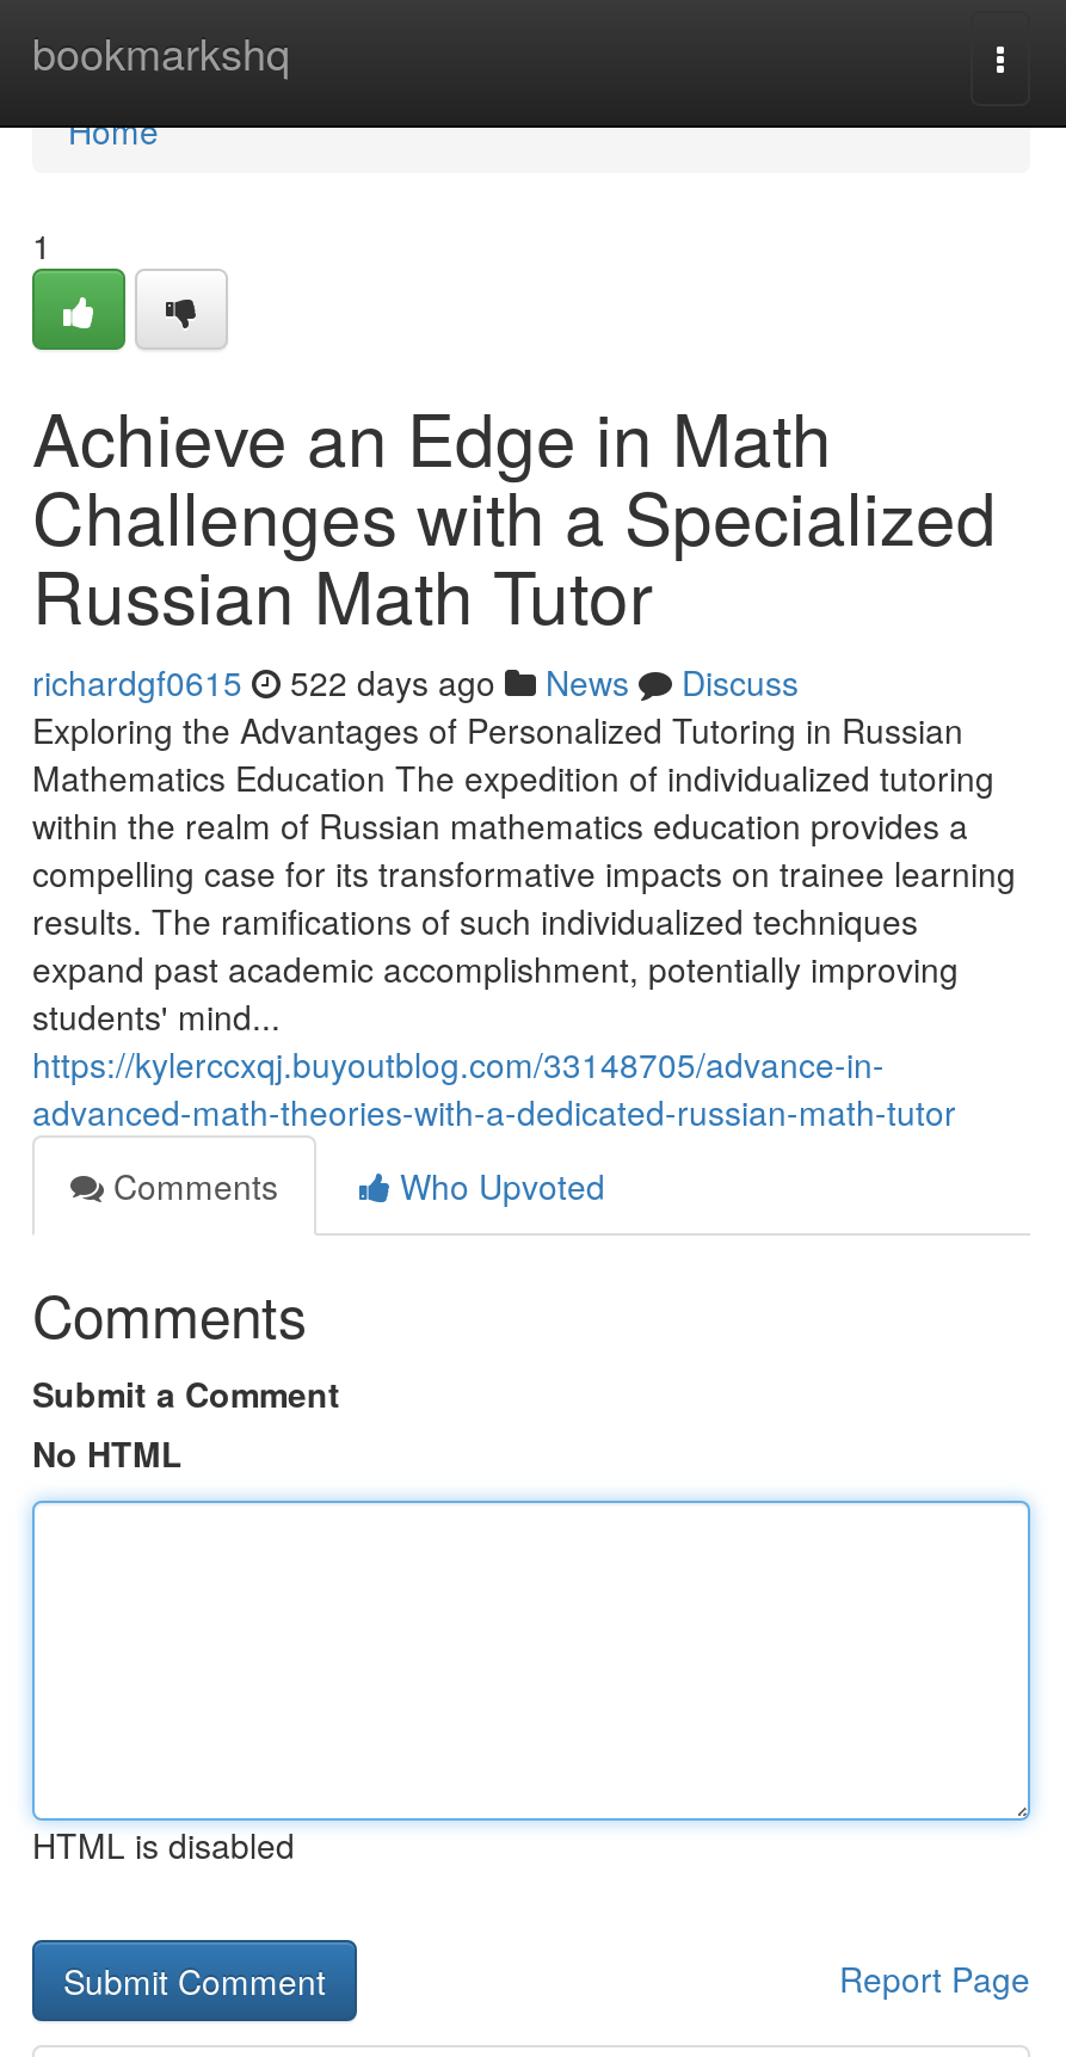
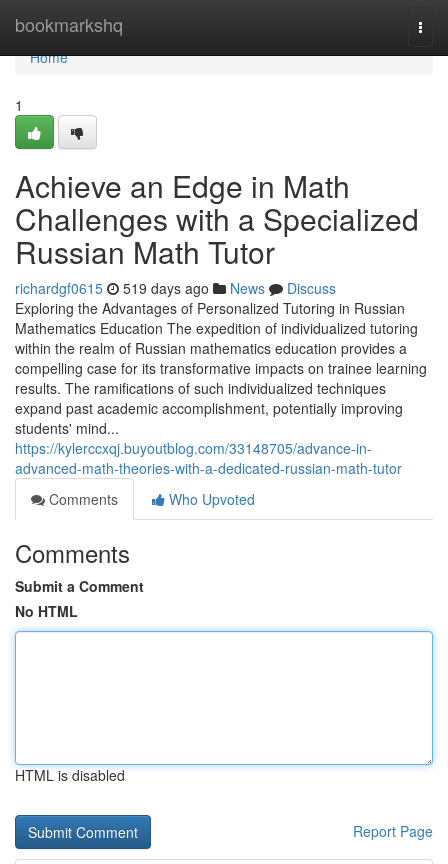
- richardgf0615 522 days ago News Discuss
+ richardgf0615 519 days ago News Discuss
